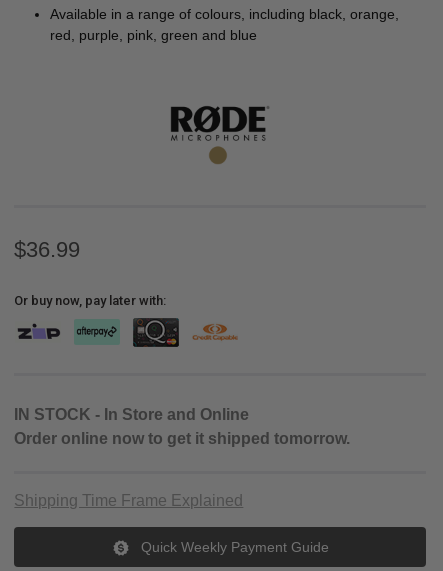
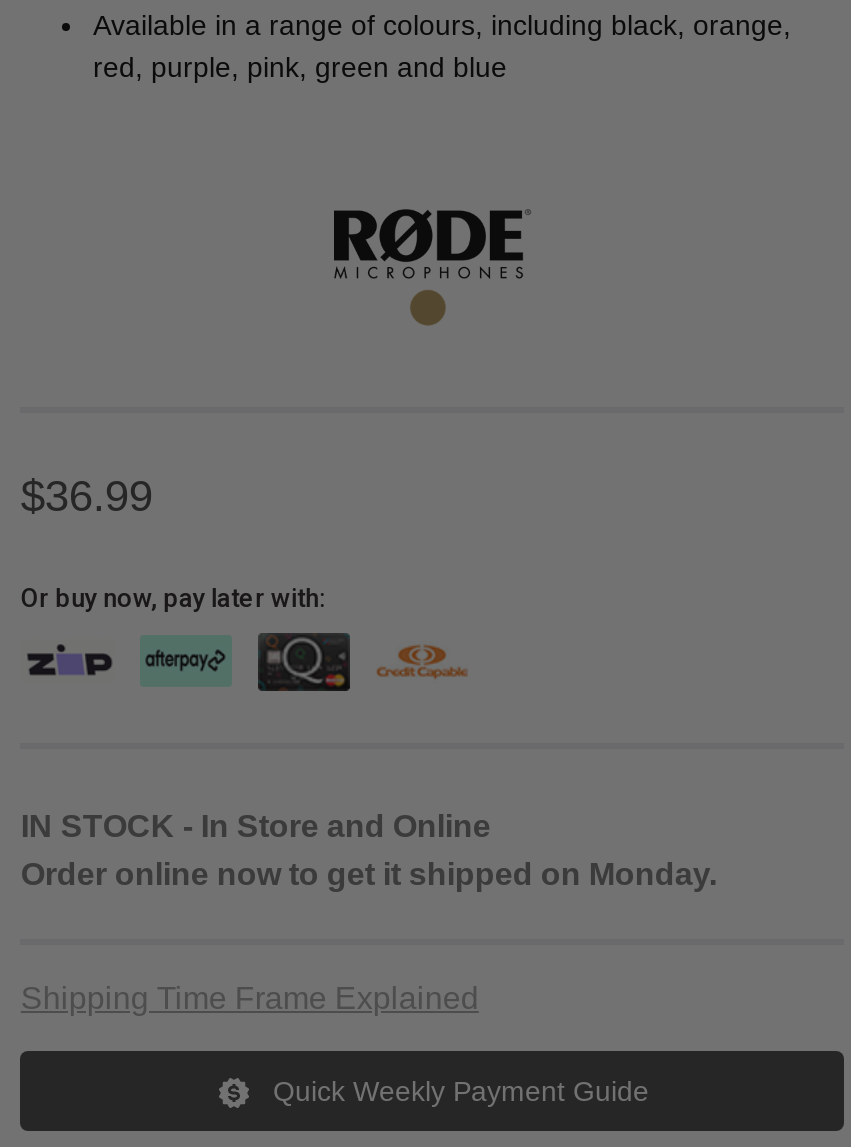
- Order online now to get it shipped tomorrow.
+ Order online now to get it shipped on Monday.
